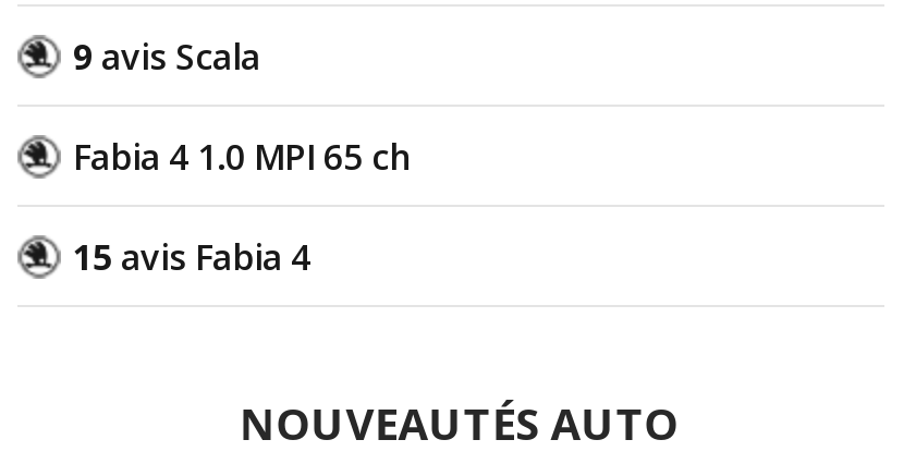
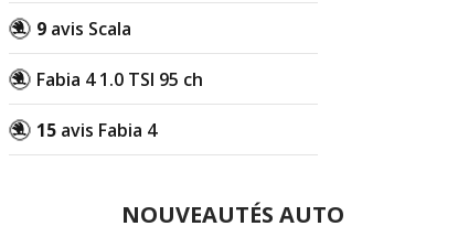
- Fabia 4 1.0 MPI 65 ch
+ Fabia 4 1.0 TSI 95 ch
